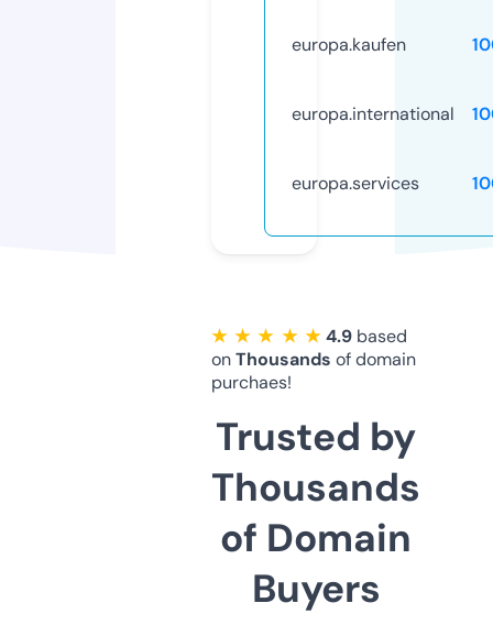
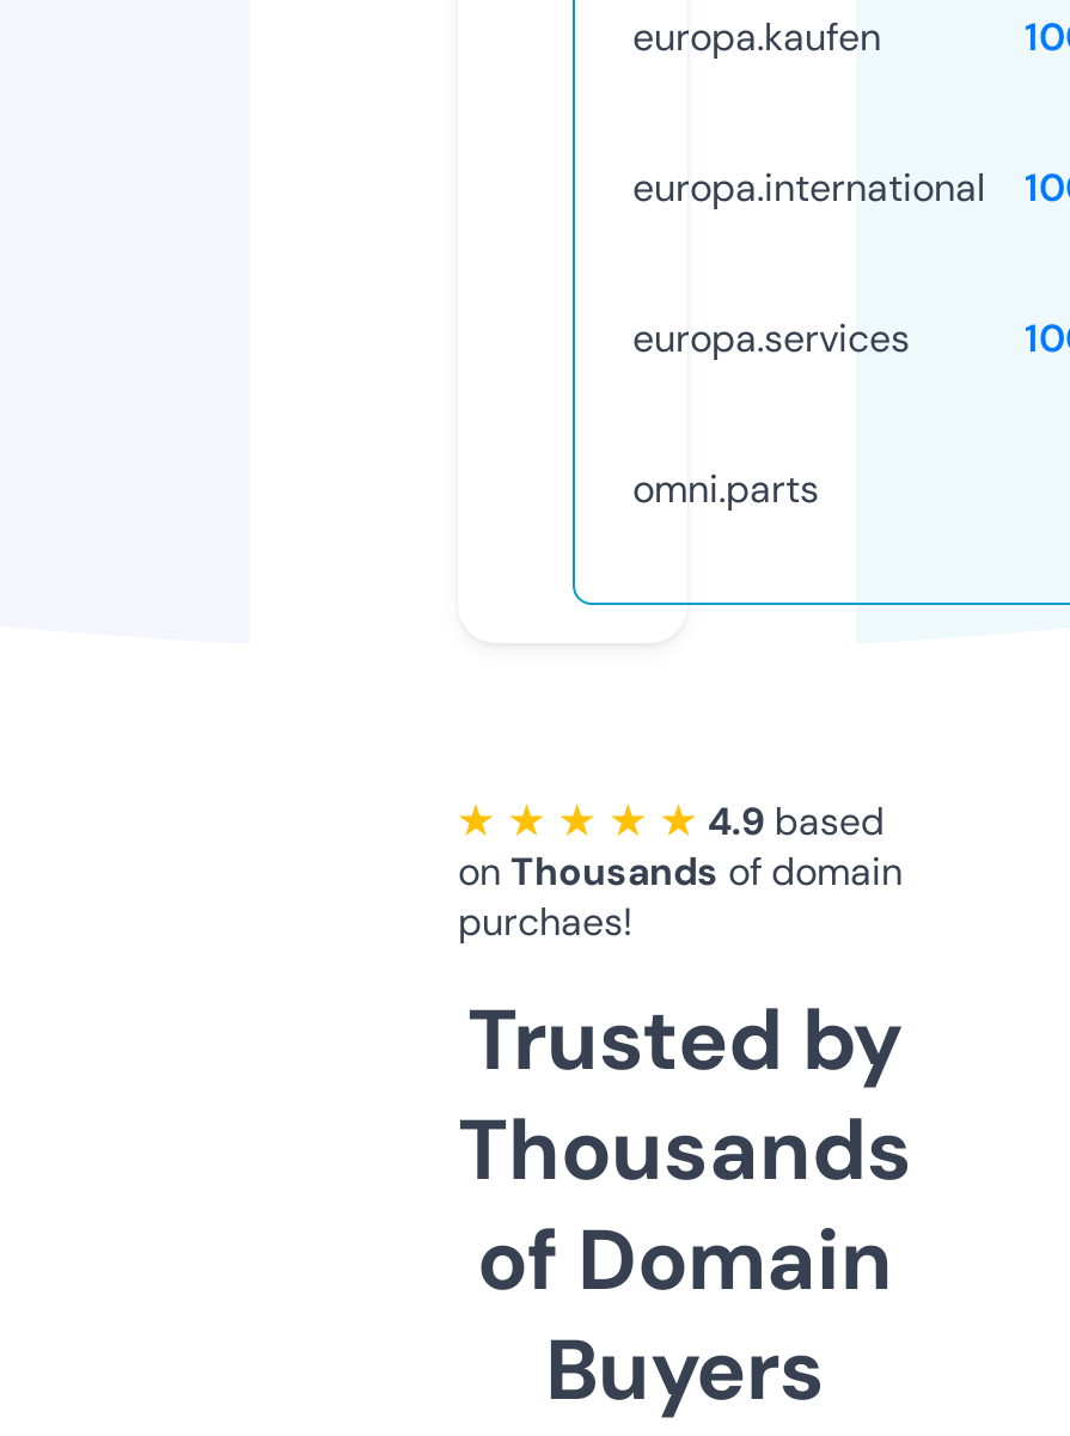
+ omni.parts
